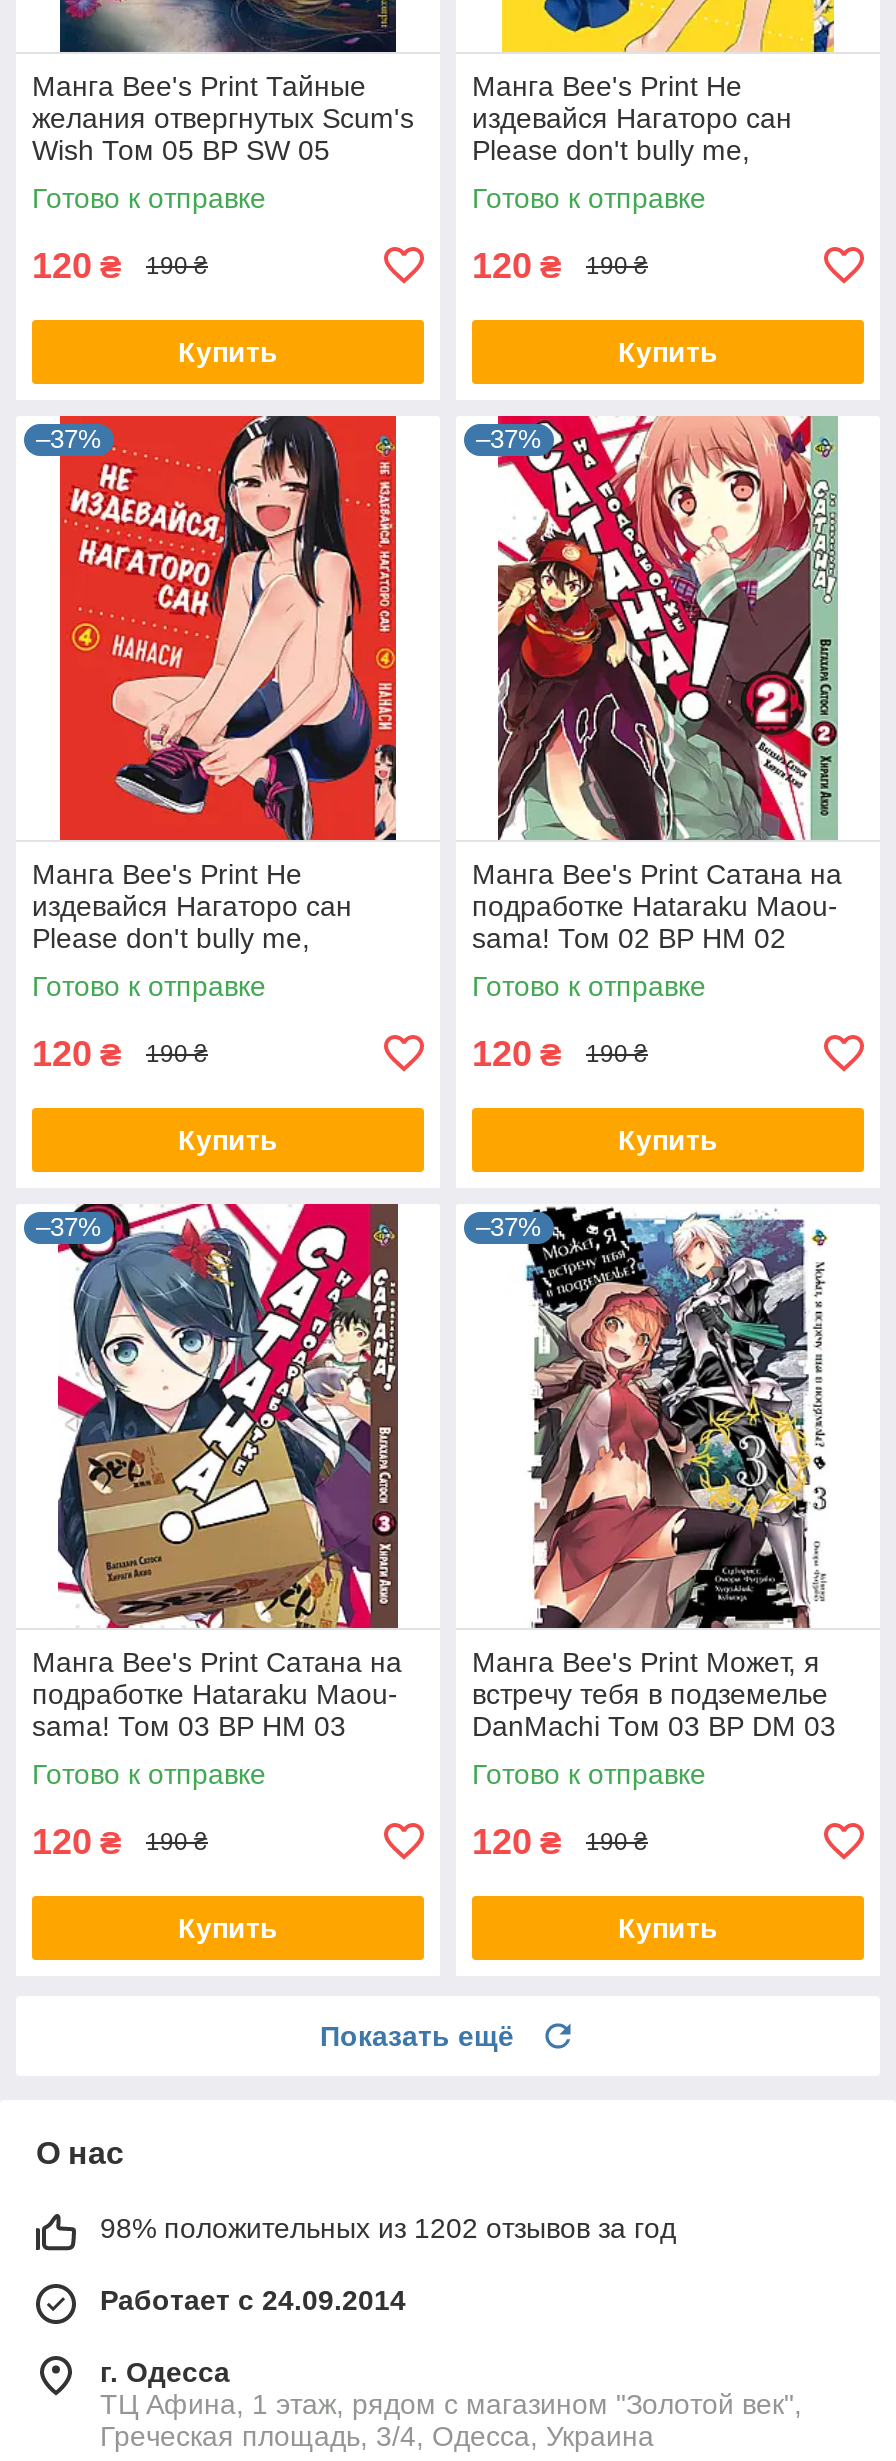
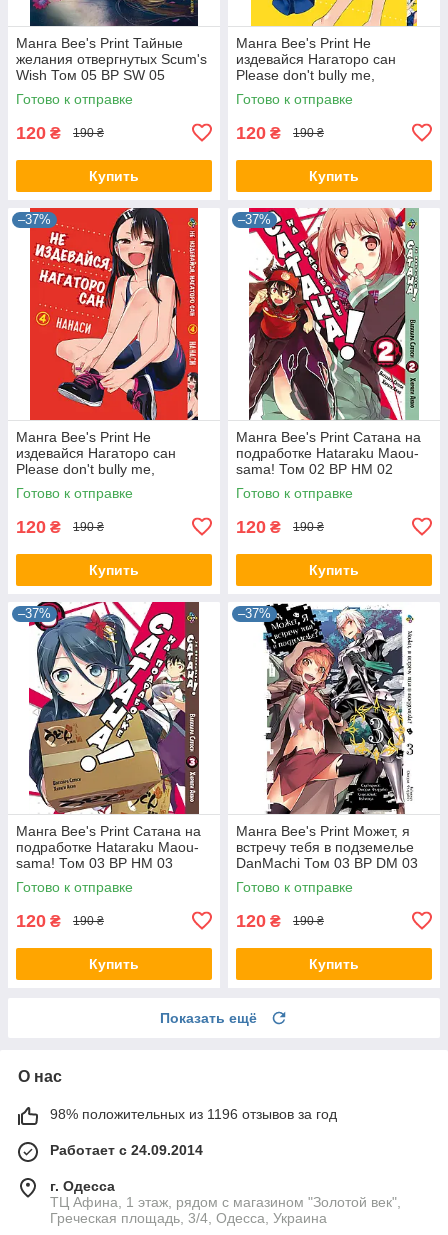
- 98% положительных из 1202 отзывов за год
+ 98% положительных из 1196 отзывов за год
